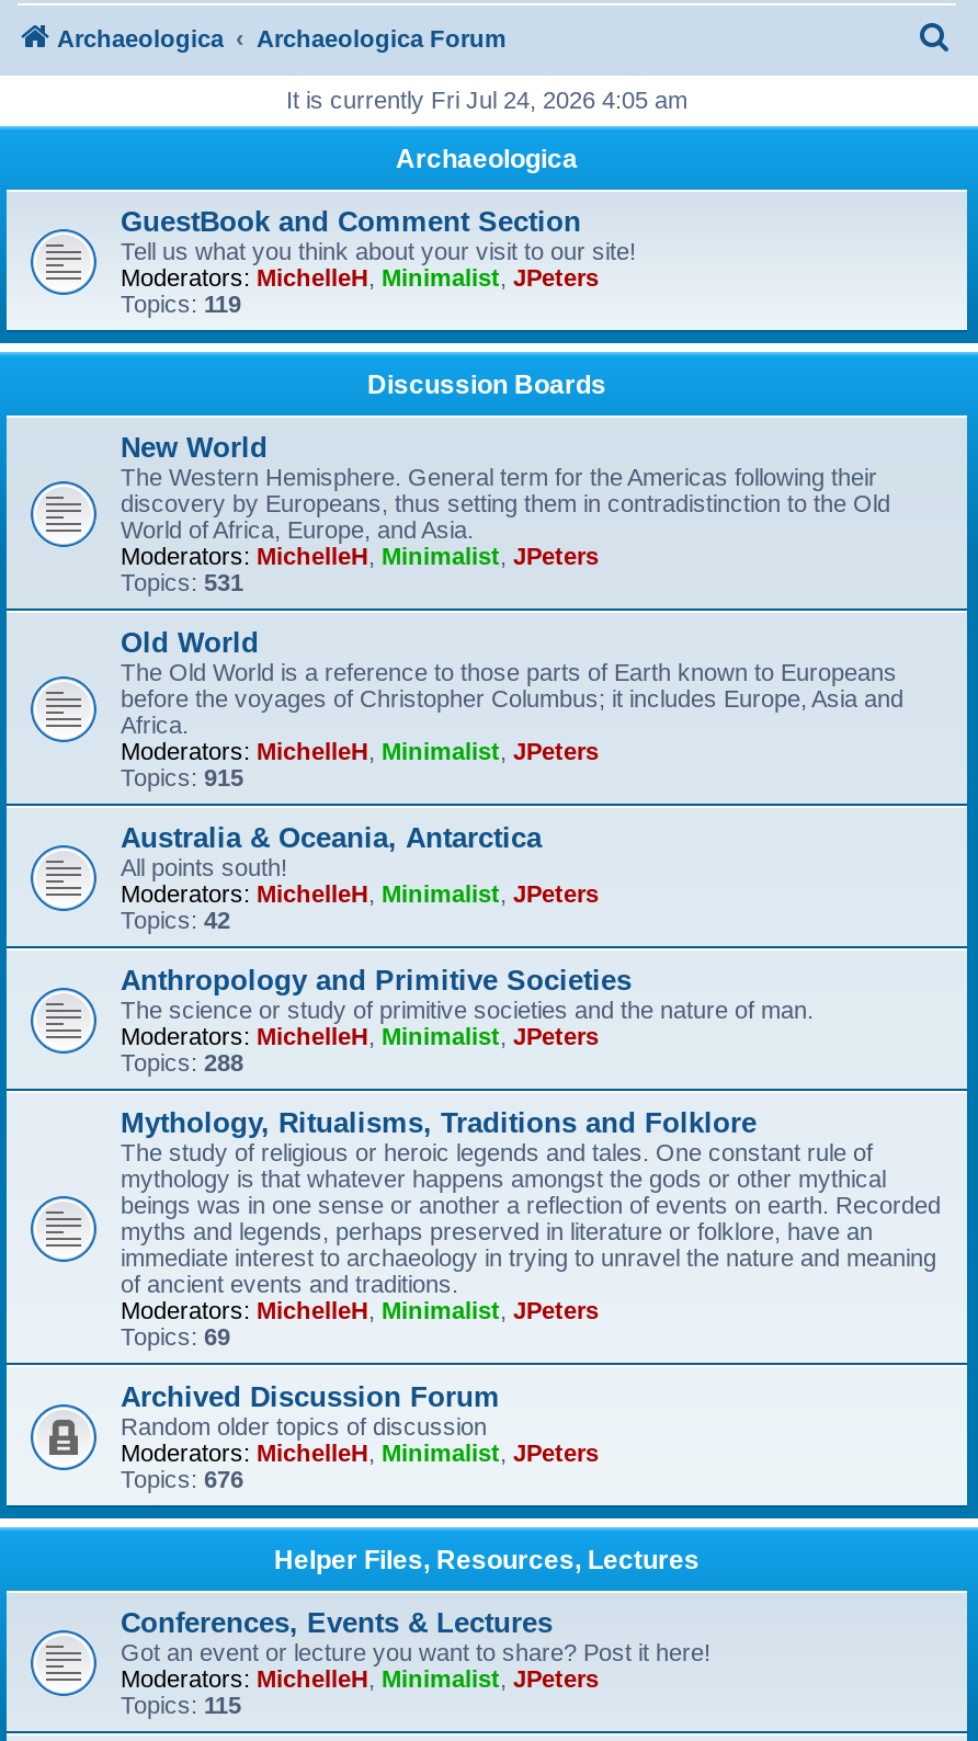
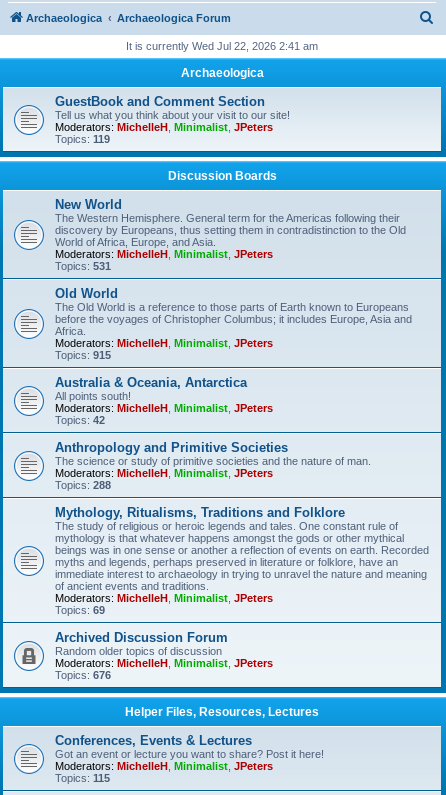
- It is currently Fri Jul 24, 2026 4:05 am
+ It is currently Wed Jul 22, 2026 2:41 am
